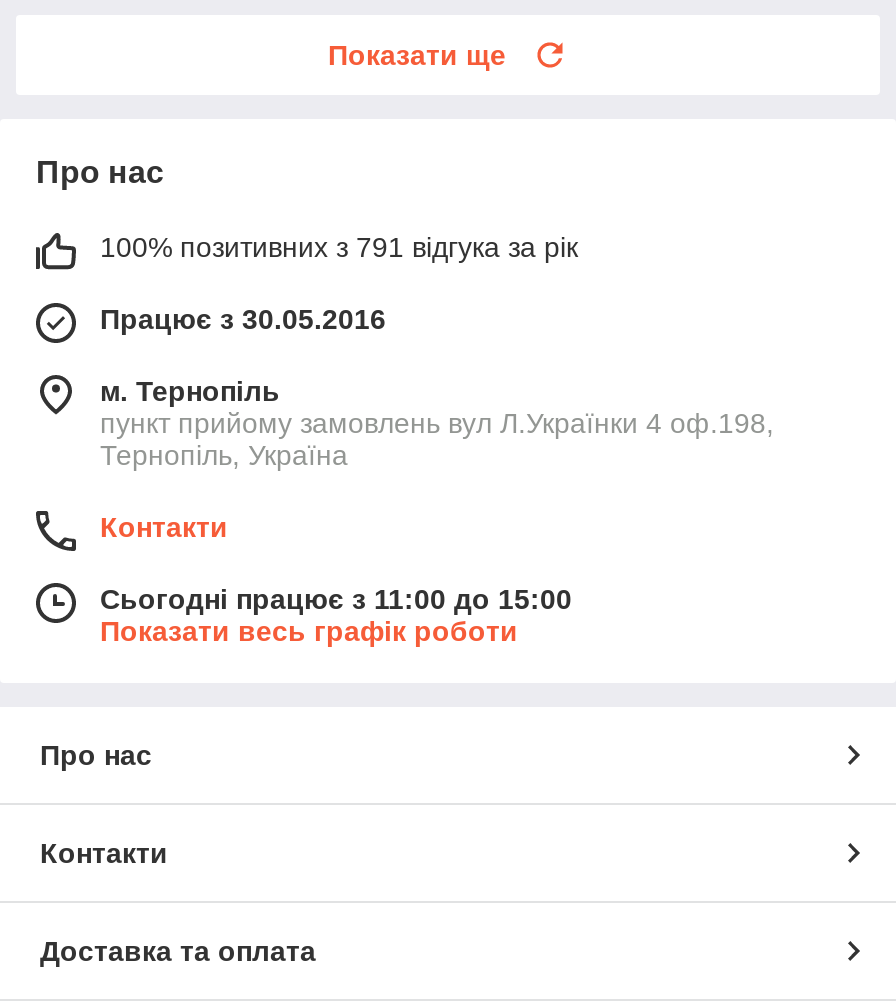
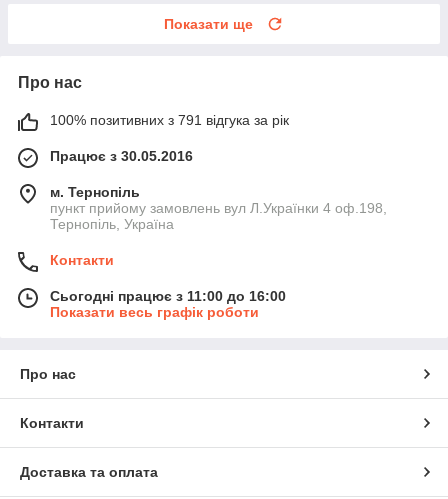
- Сьогодні працює з 11:00 до 15:00
+ Сьогодні працює з 11:00 до 16:00
